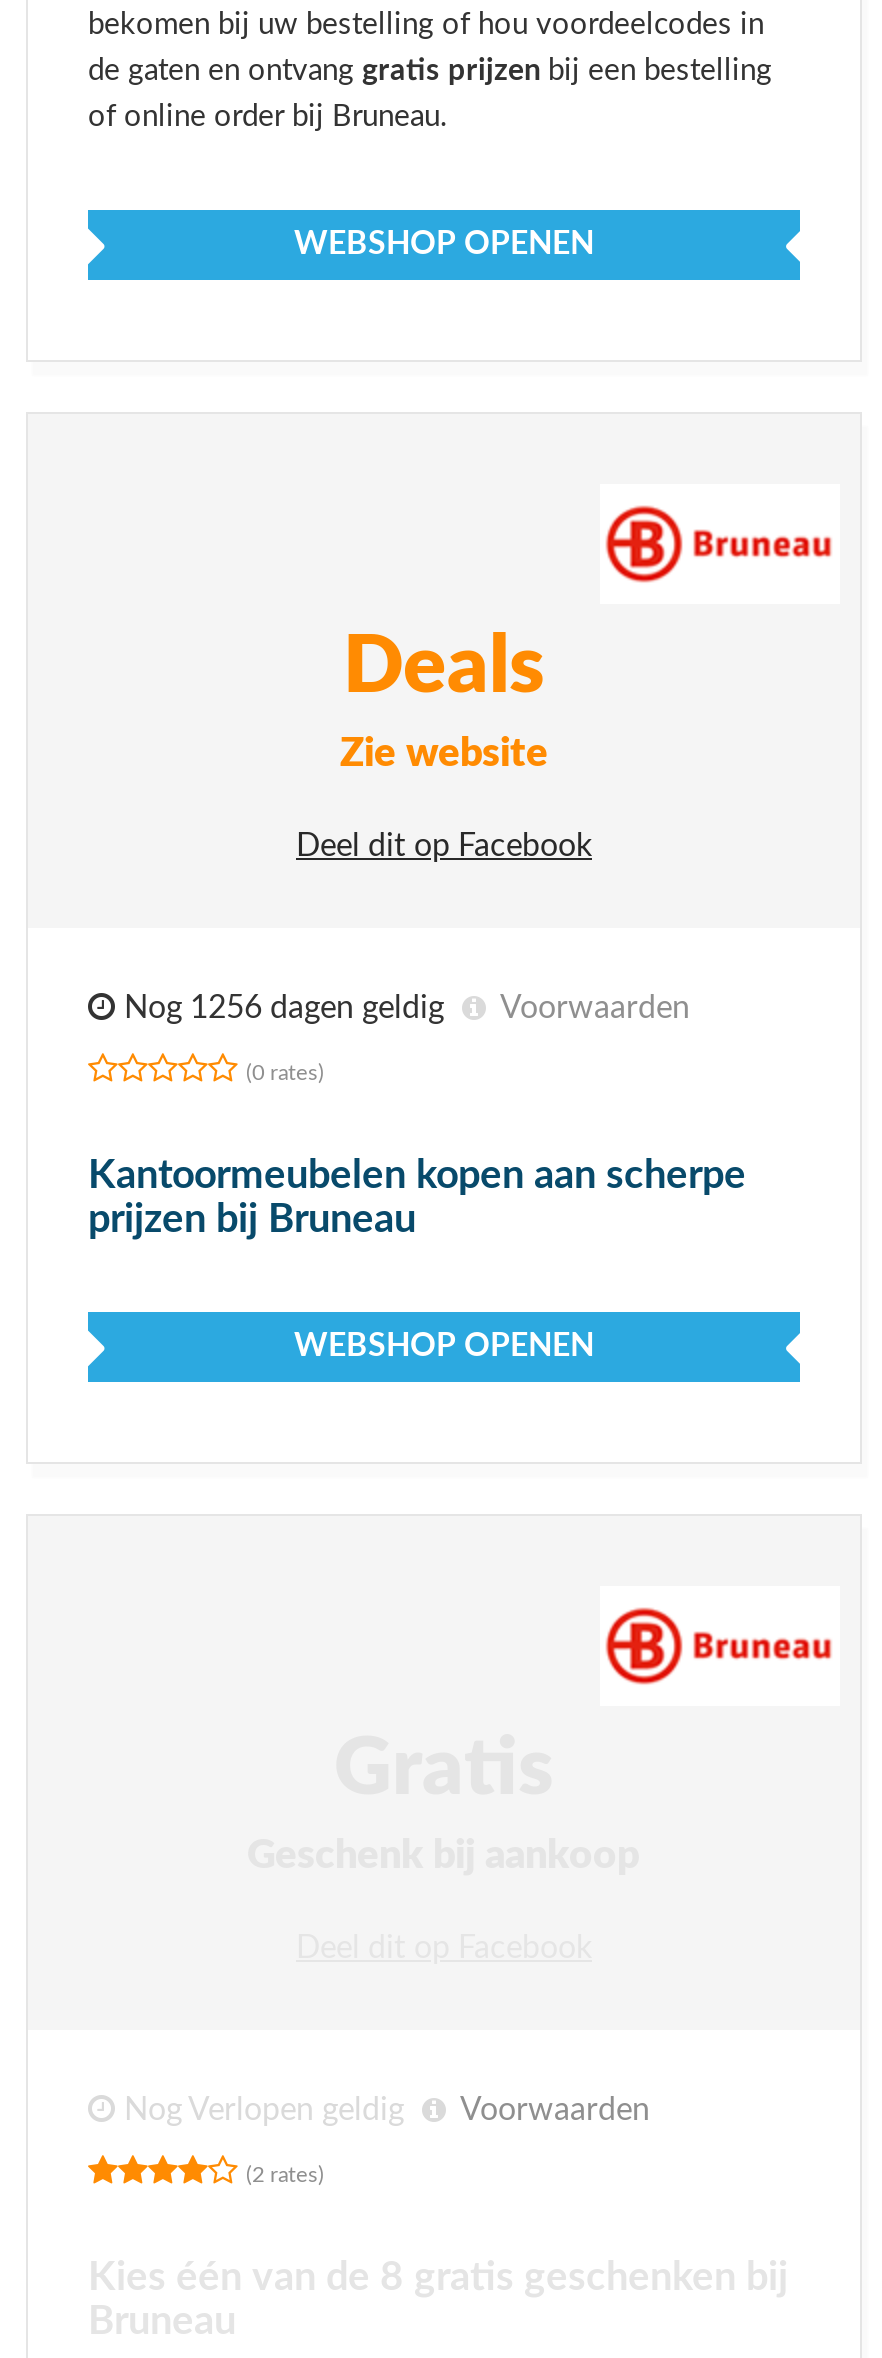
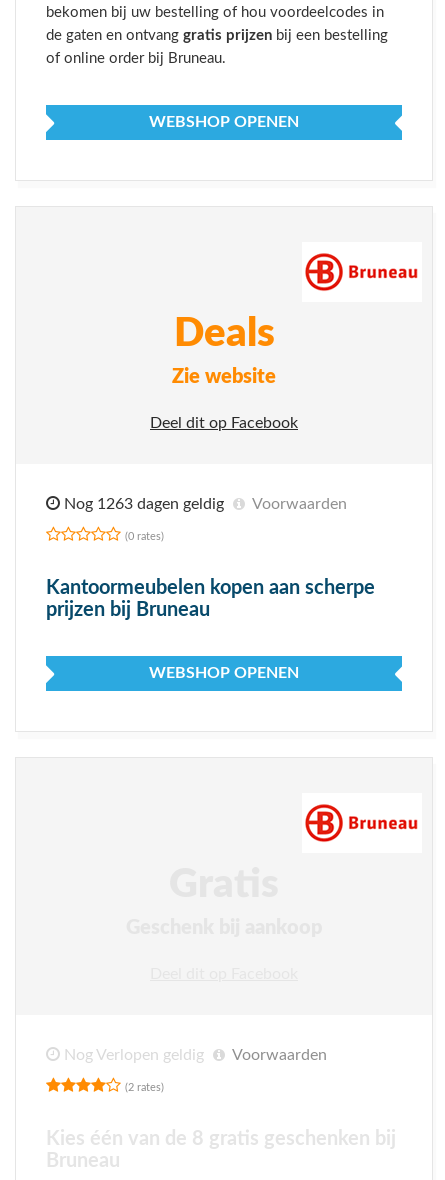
- Nog 1256 dagen geldig
+ Nog 1263 dagen geldig
